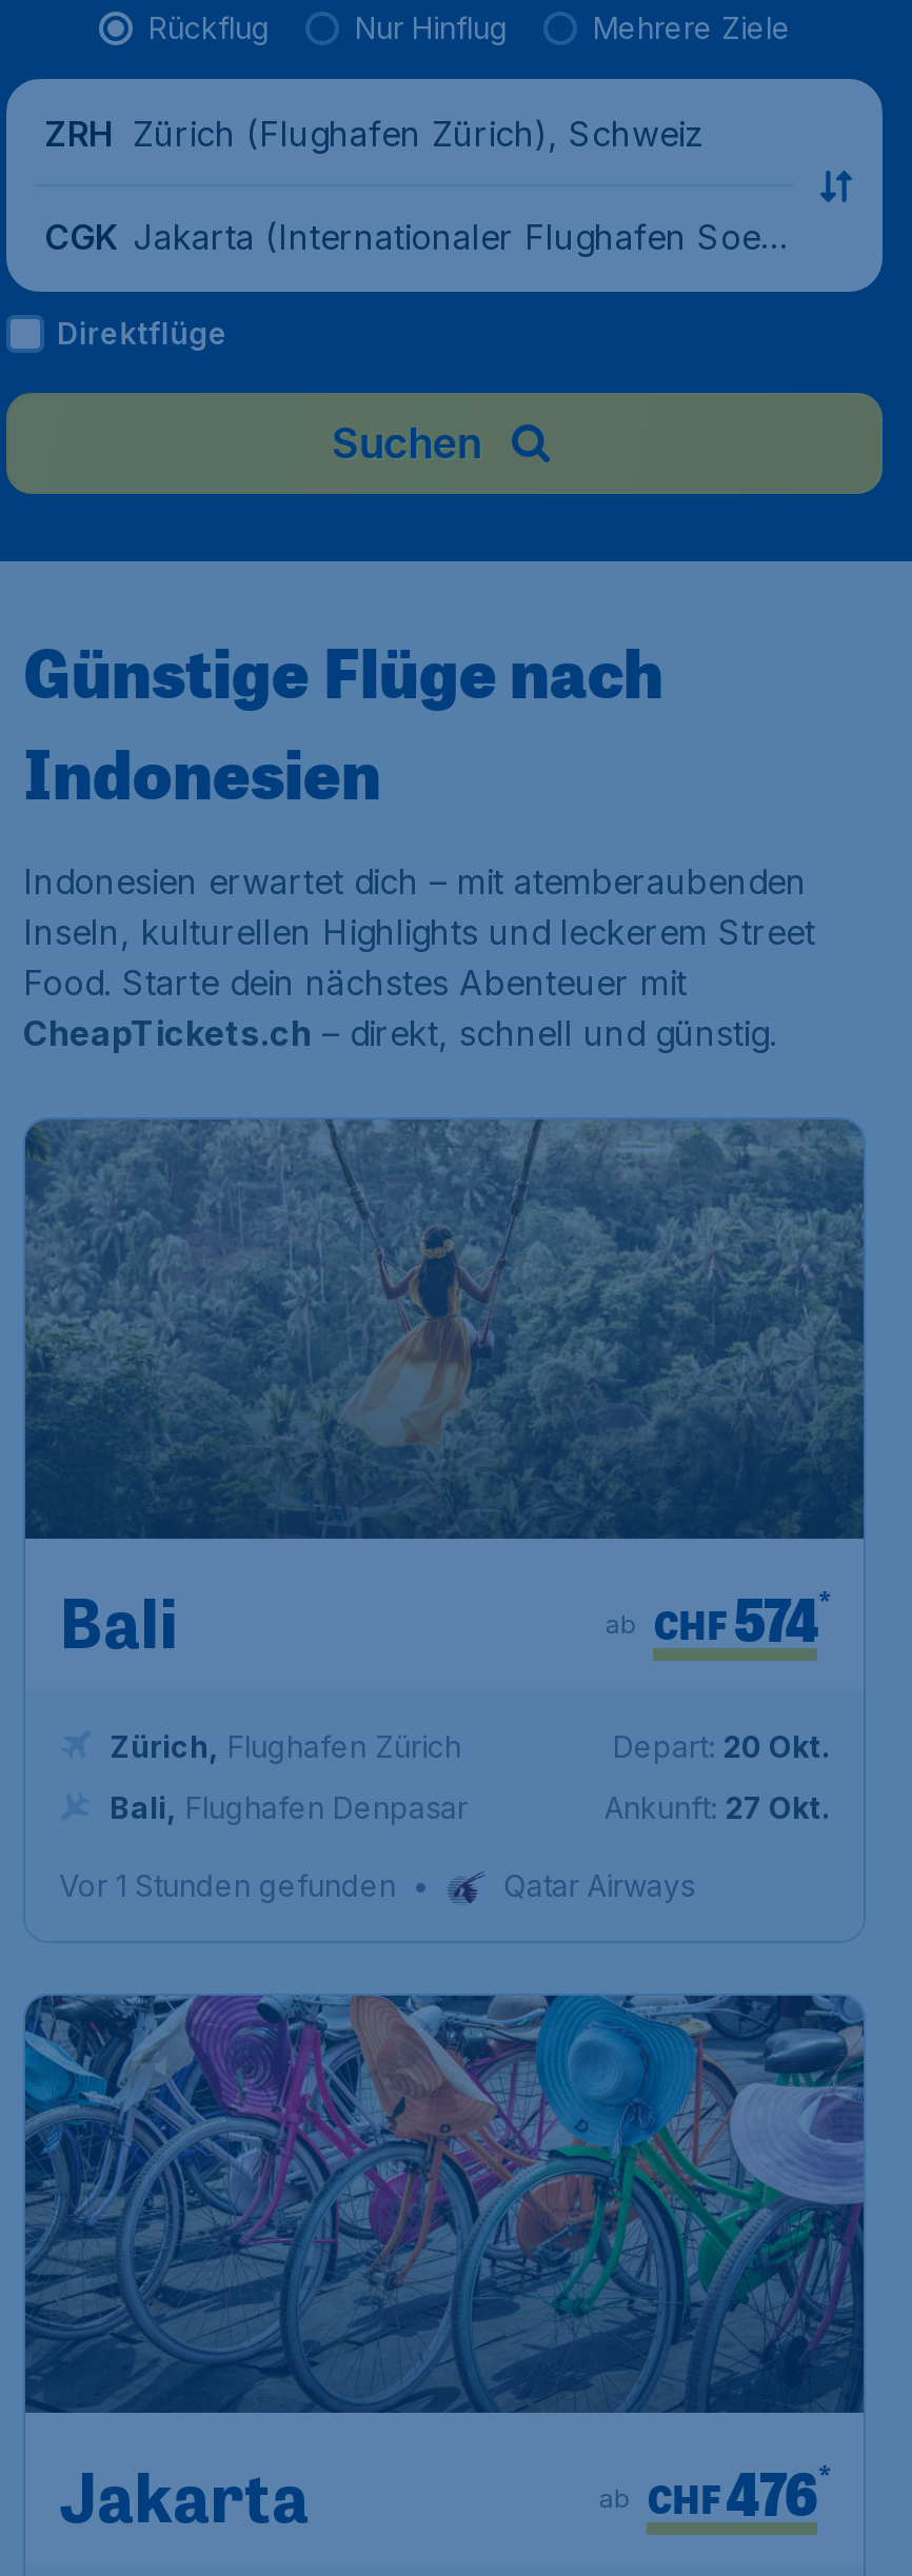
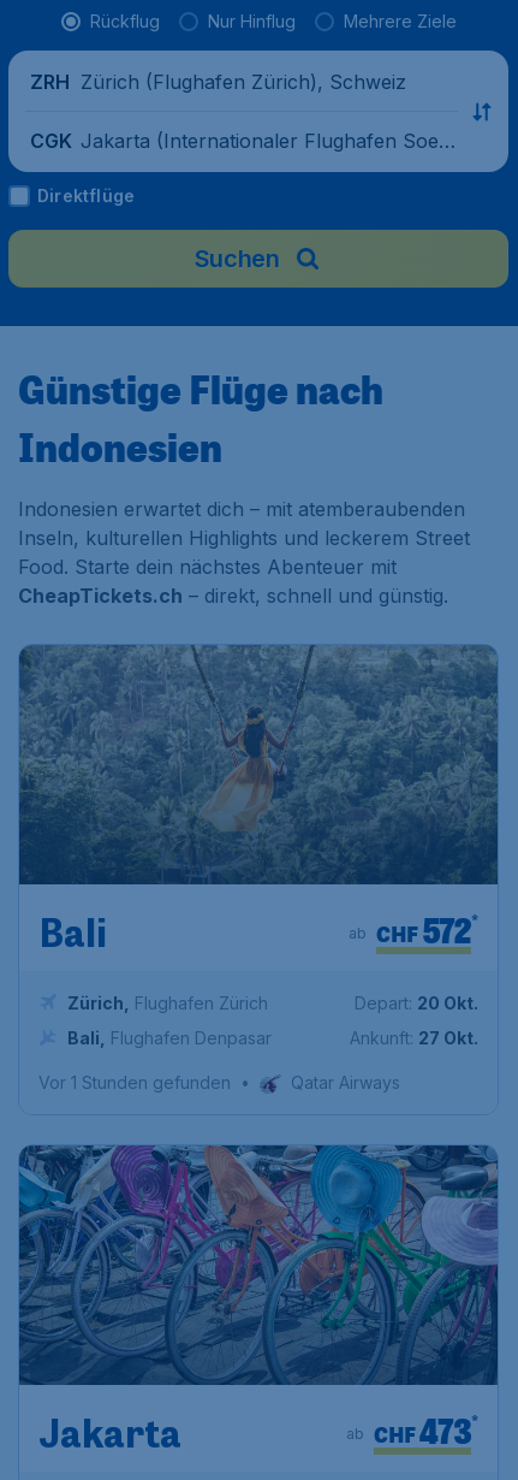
- ab CHF 574*
+ ab CHF 572*

- ab CHF 476*
+ ab CHF 473*
